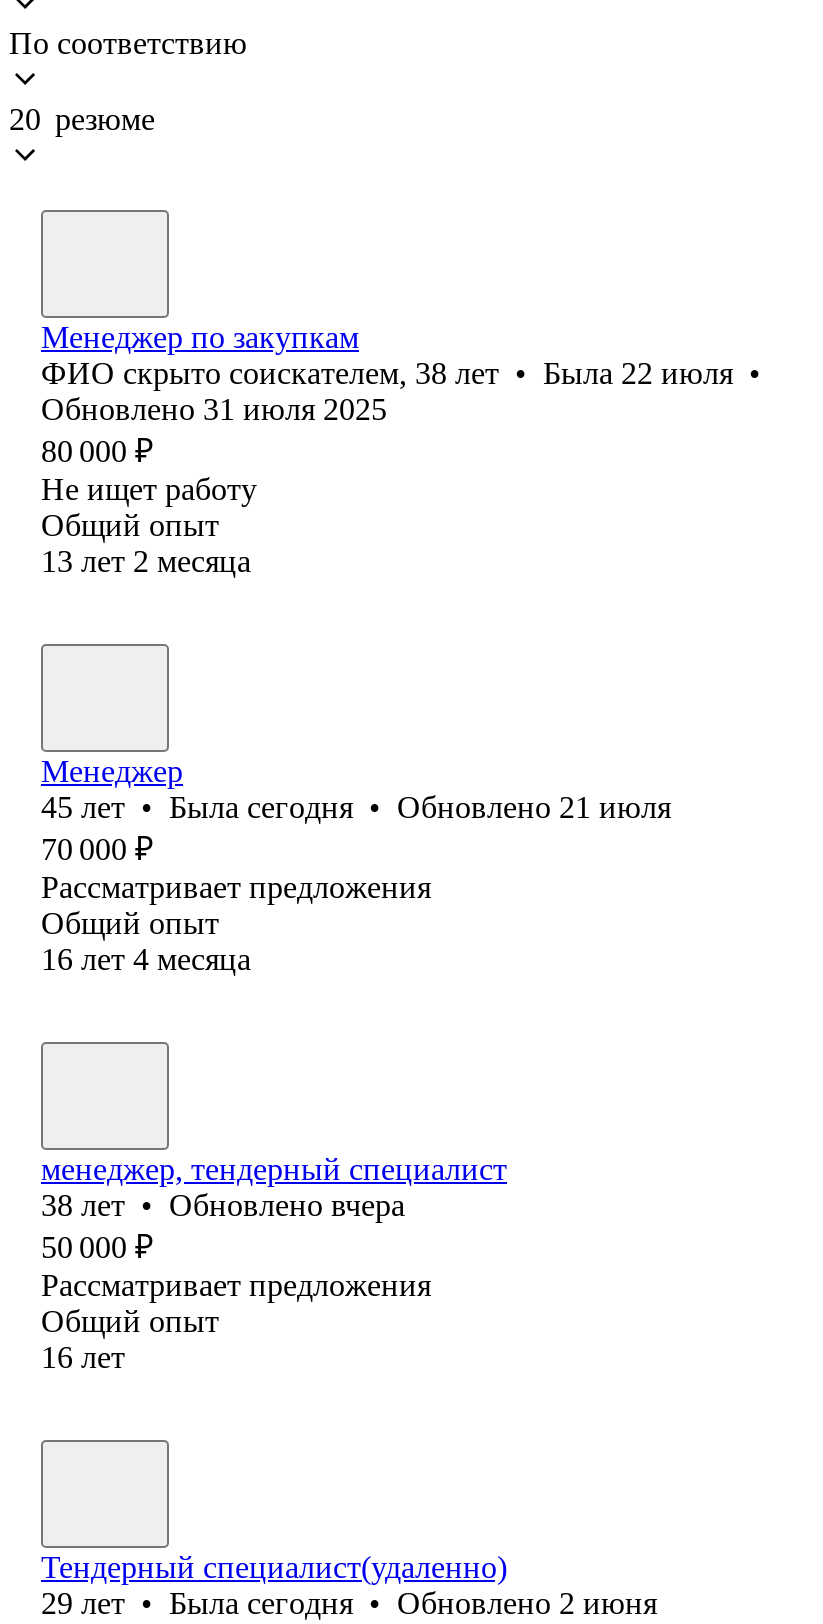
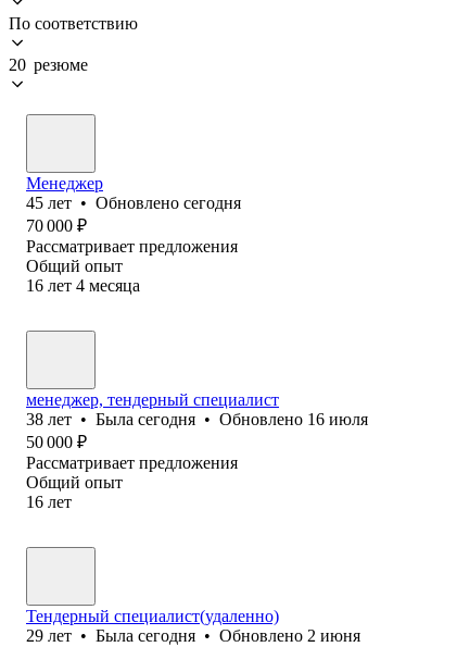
- Менеджер по закупкам
- ФИО скрыто соискателем, 38 лет • Была 22 июля •
- Обновлено 31 июля 2025
- 80 000 ₽
- Не ищет работу
- Общий опыт
- 13 лет 2 месяца

- 45 лет • Была сегодня • Обновлено 21 июля
+ 45 лет • Обновлено сегодня

- 38 лет • Обновлено вчера
+ 38 лет • Была сегодня • Обновлено 16 июля
